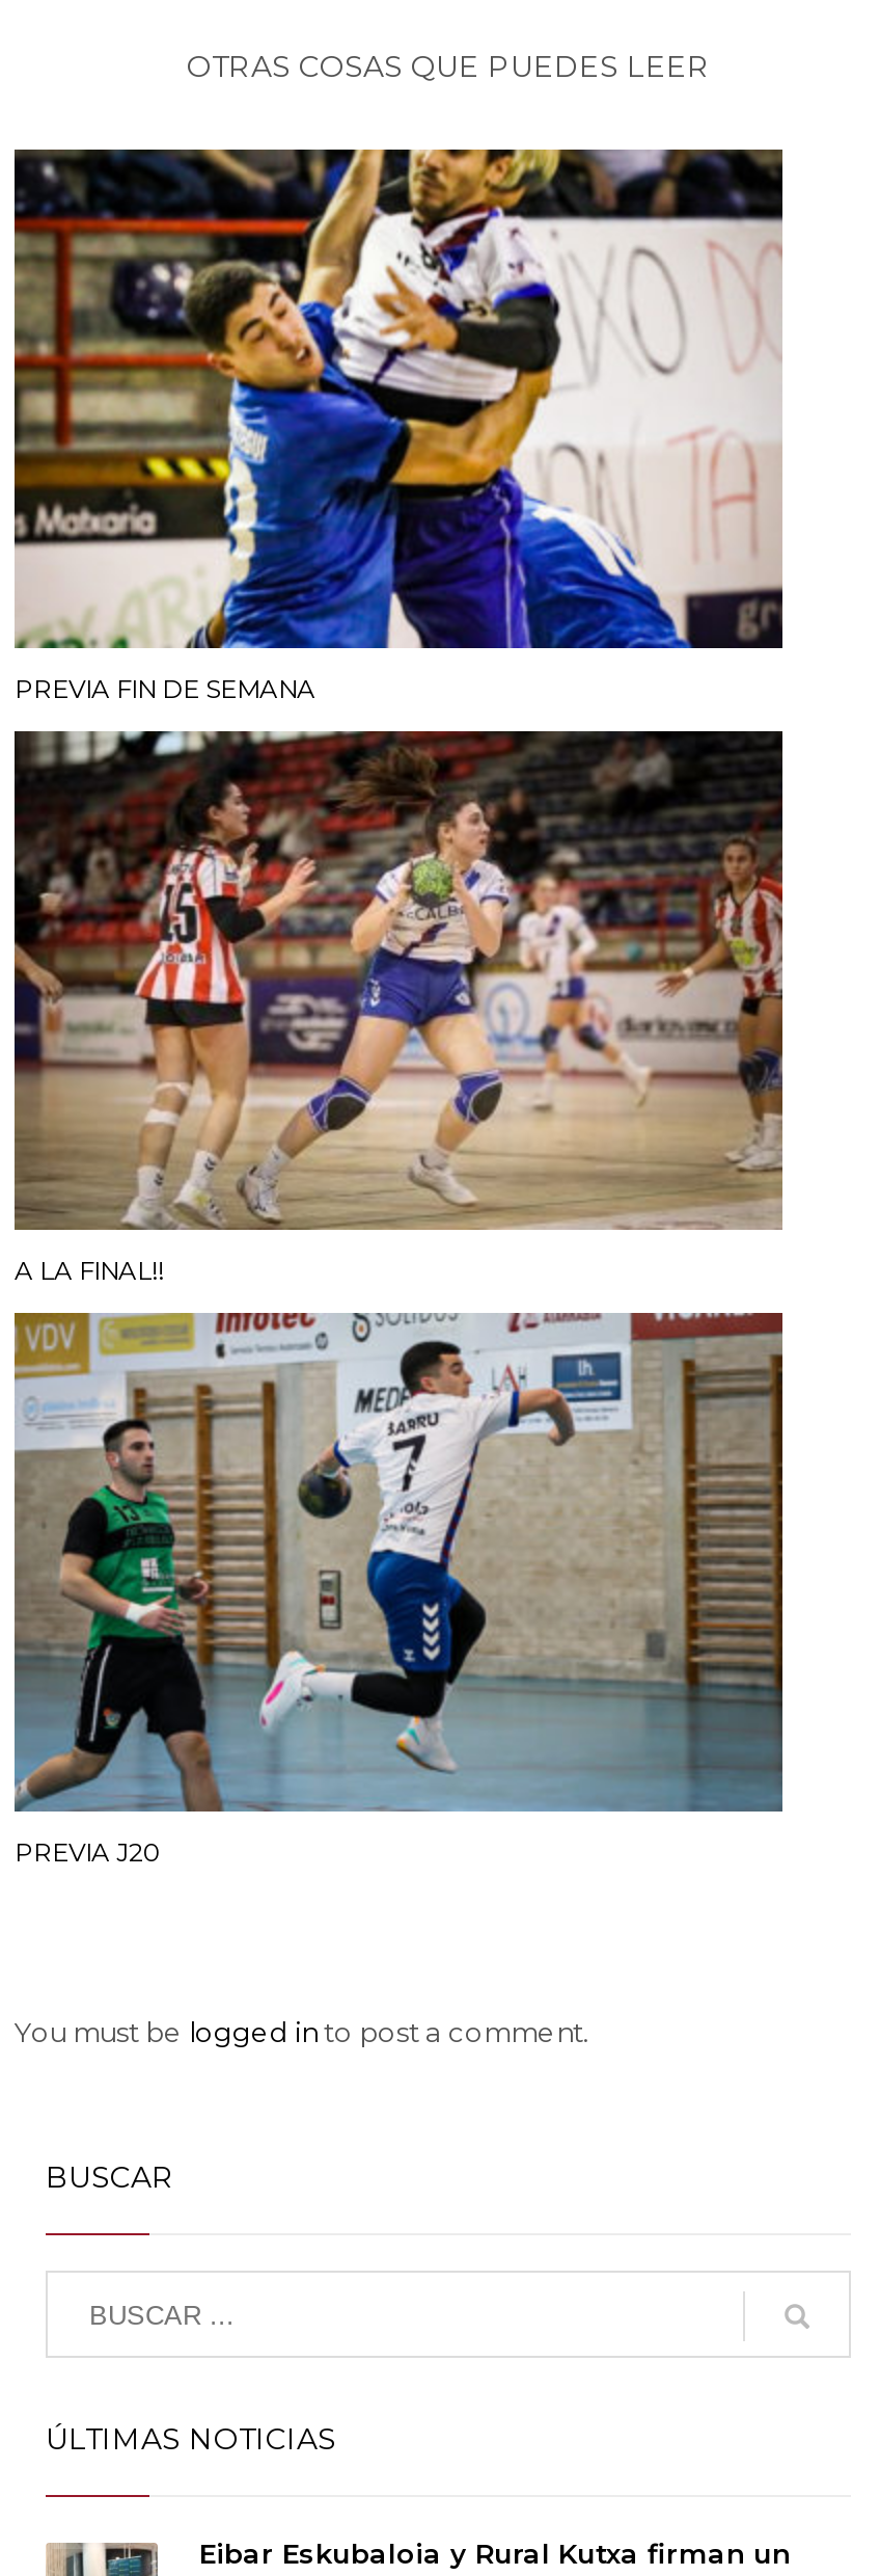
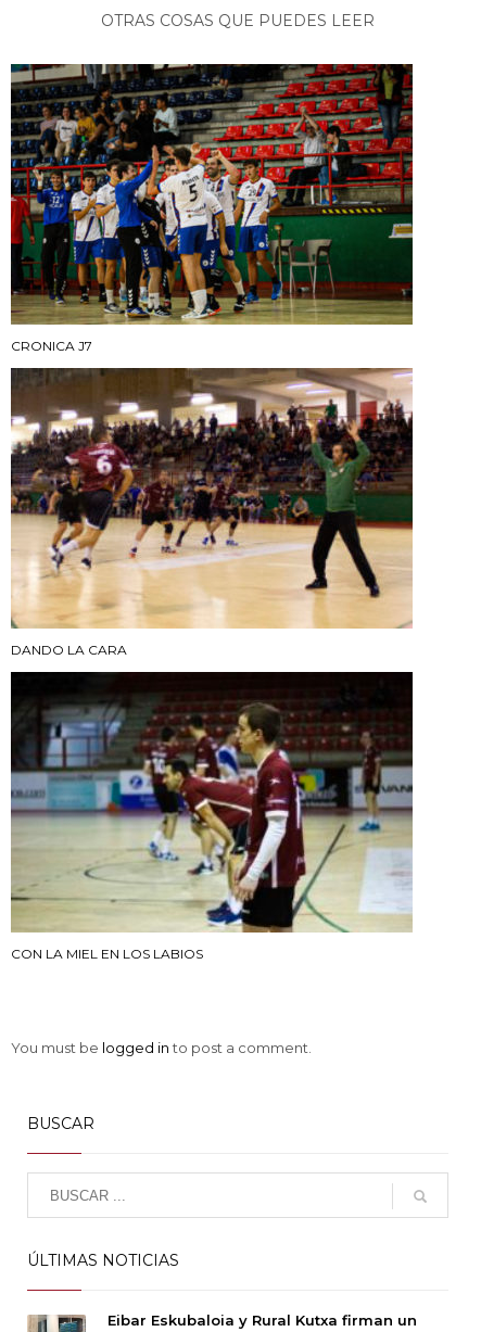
- [image]
- PREVIA FIN DE SEMANA
+ [image]
+ CRONICA J7

- [image]
- A LA FINAL!!
+ [image]
+ DANDO LA CARA

- [image]
- PREVIA J20
+ [image]
+ CON LA MIEL EN LOS LABIOS
